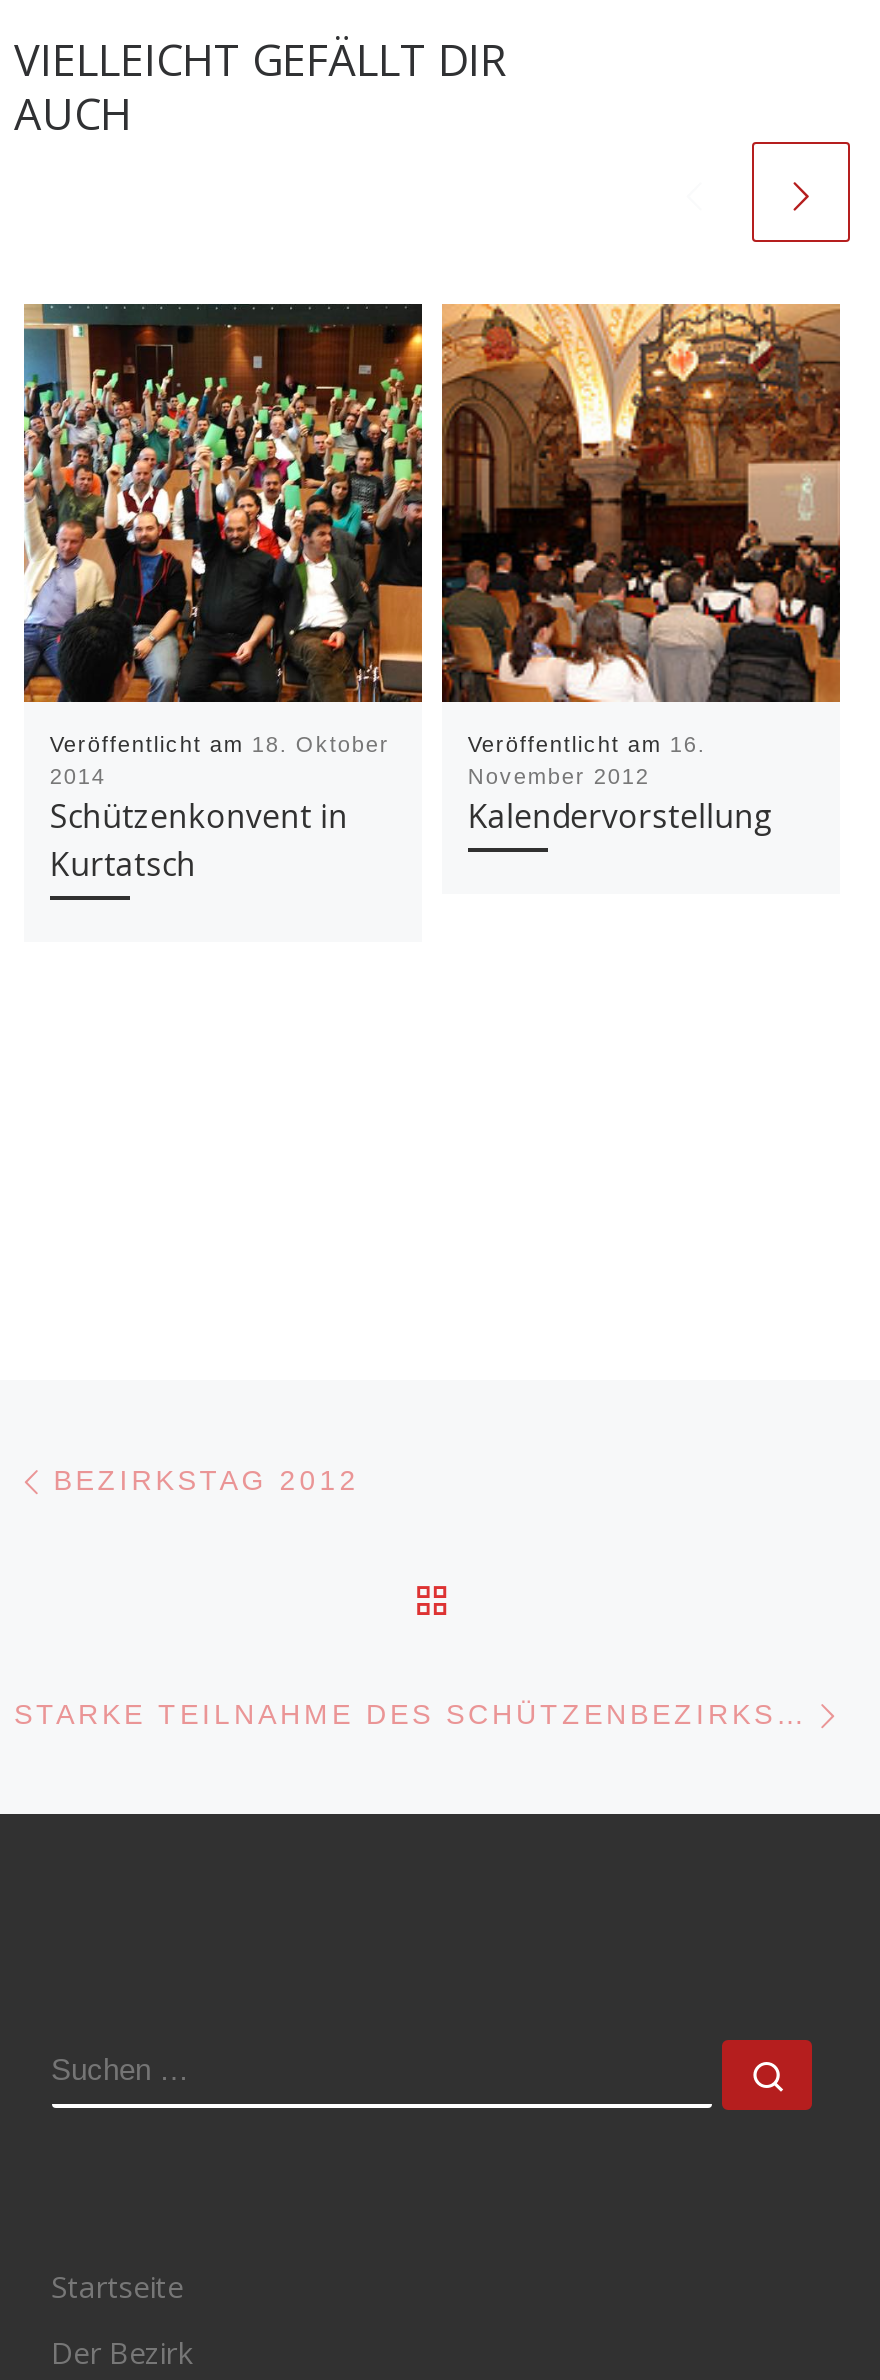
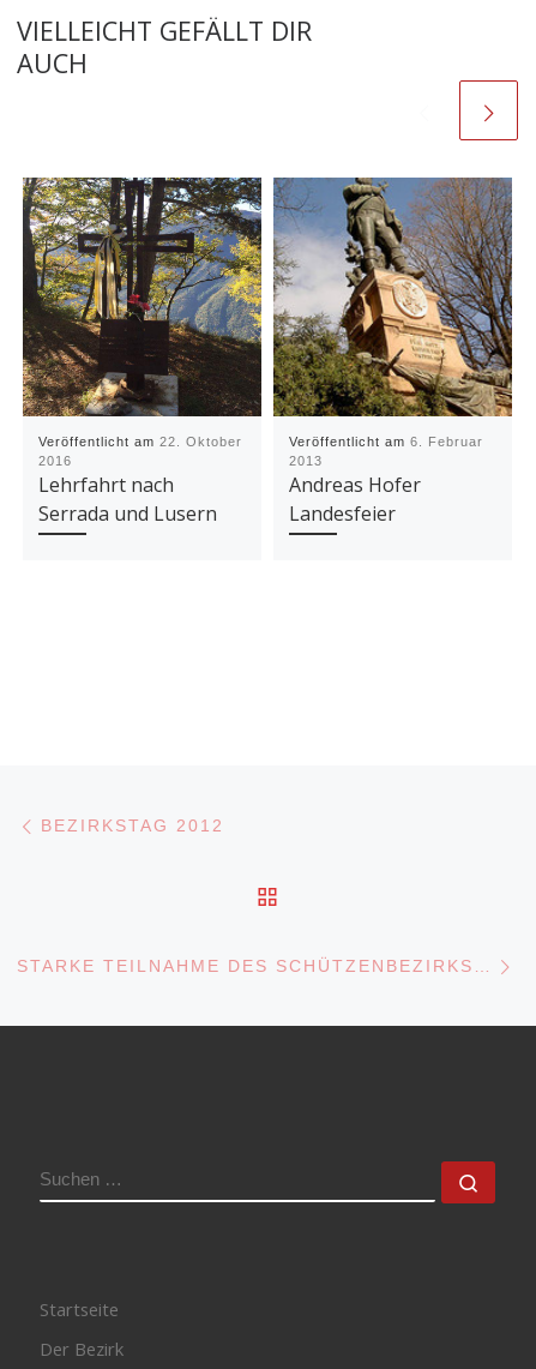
- [image]
- Veröffentlicht am 18. Oktober
- 2014
- Schützenkonvent in
- Kurtatsch
+ [image]
+ Veröffentlicht am 22. Oktober
+ 2016
+ Lehrfahrt nach
+ Serrada und Lusern

- [image]
- Veröffentlicht am 16.
- November 2012
- Kalendervorstellung
+ [image]
+ Veröffentlicht am 6. Februar
+ 2013
+ Andreas Hofer
+ Landesfeier
